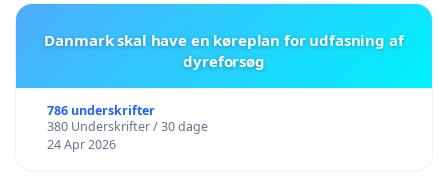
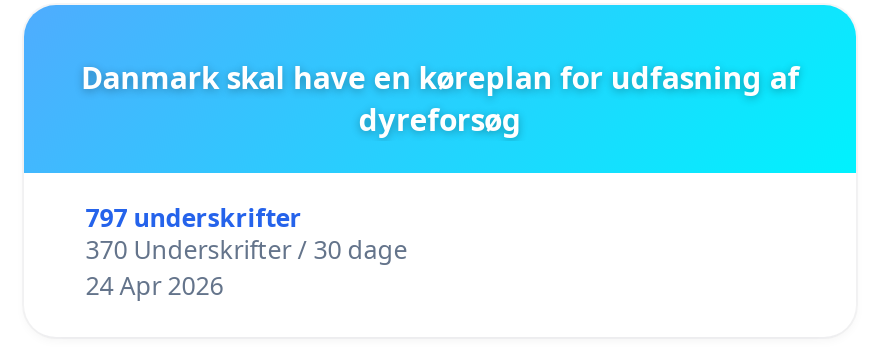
- 786 underskrifter
+ 797 underskrifter

- 380 Underskrifter / 30 dage
+ 370 Underskrifter / 30 dage
